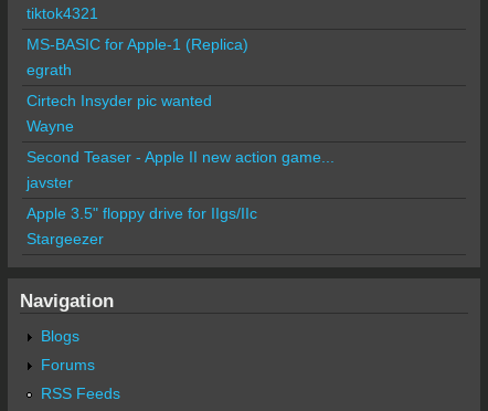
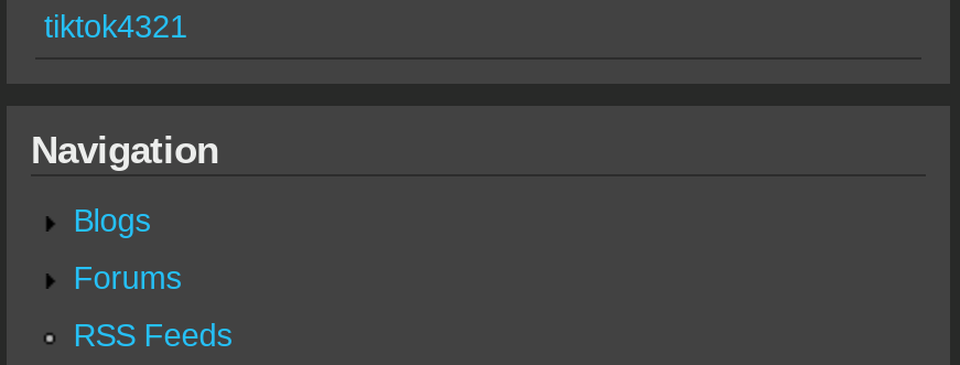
- MS-BASIC for Apple-1 (Replica)
- egrath
- Cirtech Insyder pic wanted
- Wayne
- Second Teaser - Apple II new action game...
- javster
- Apple 3.5" floppy drive for IIgs/IIc
- Stargeezer
